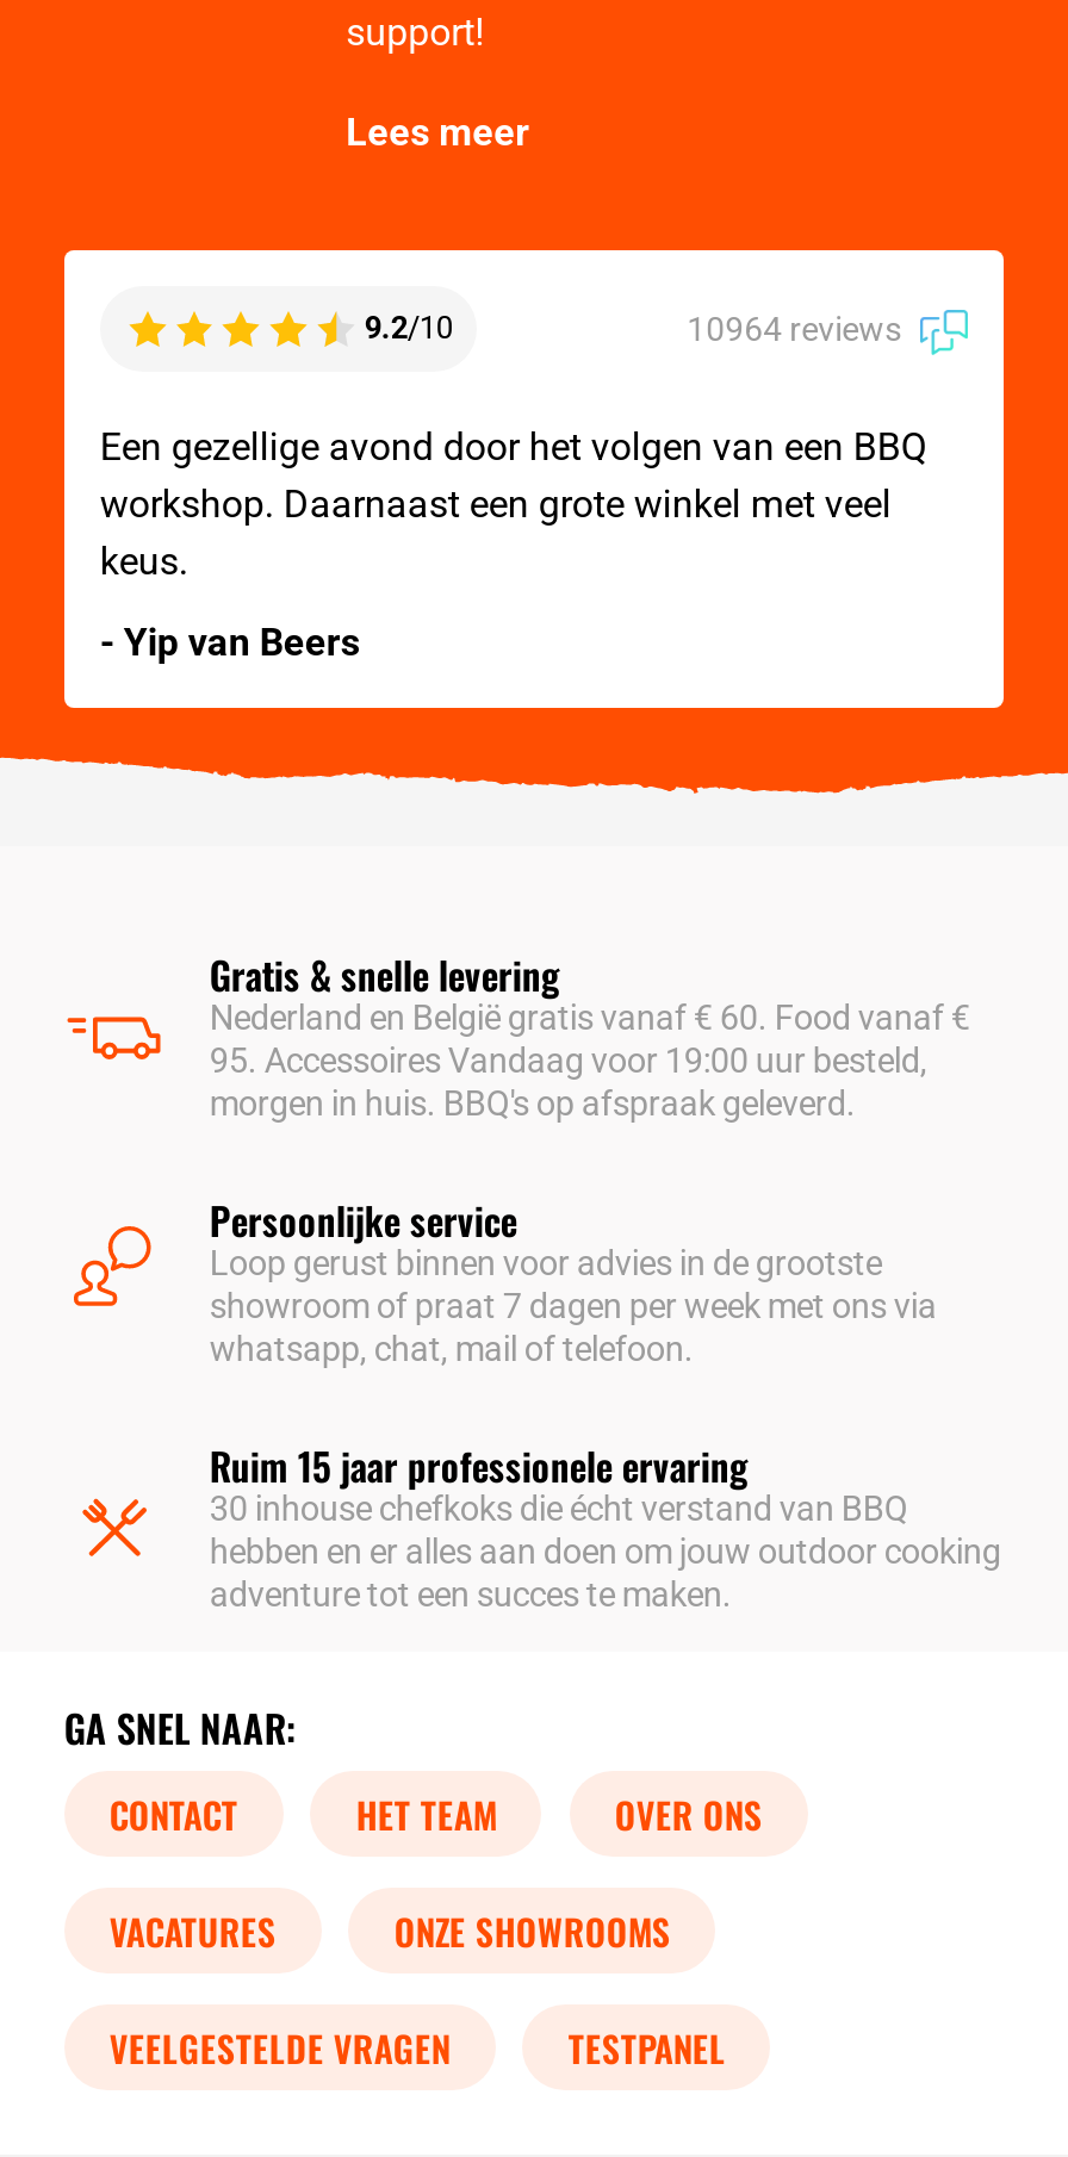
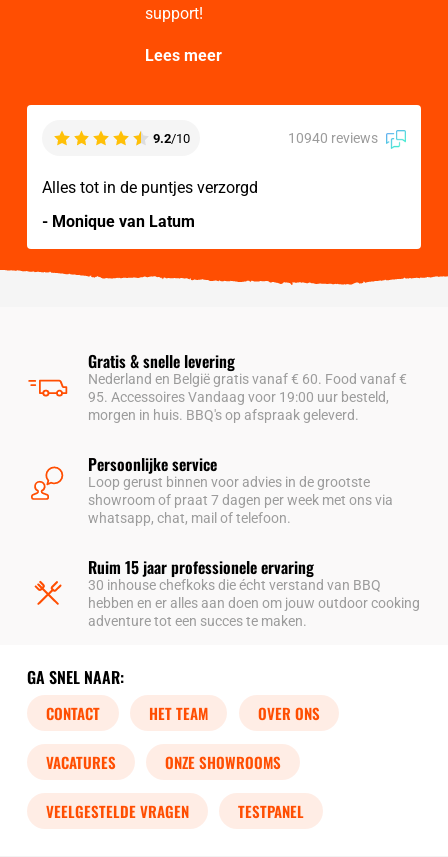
- 10964 reviews
+ 10940 reviews

- Een gezellige avond door het volgen van een BBQ
- workshop. Daarnaast een grote winkel met veel
- keus.
+ Alles tot in de puntjes verzorgd

- - Yip van Beers
+ - Monique van Latum
